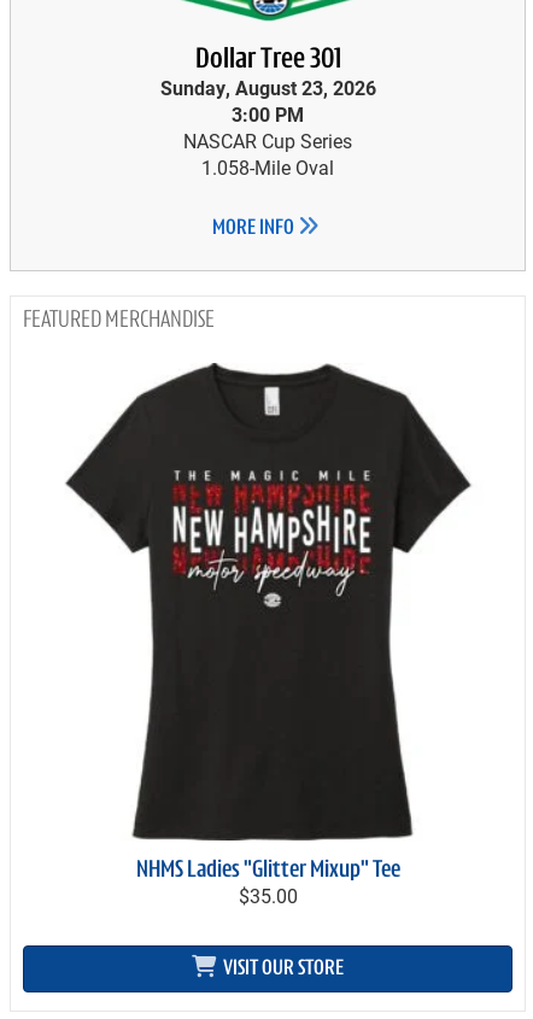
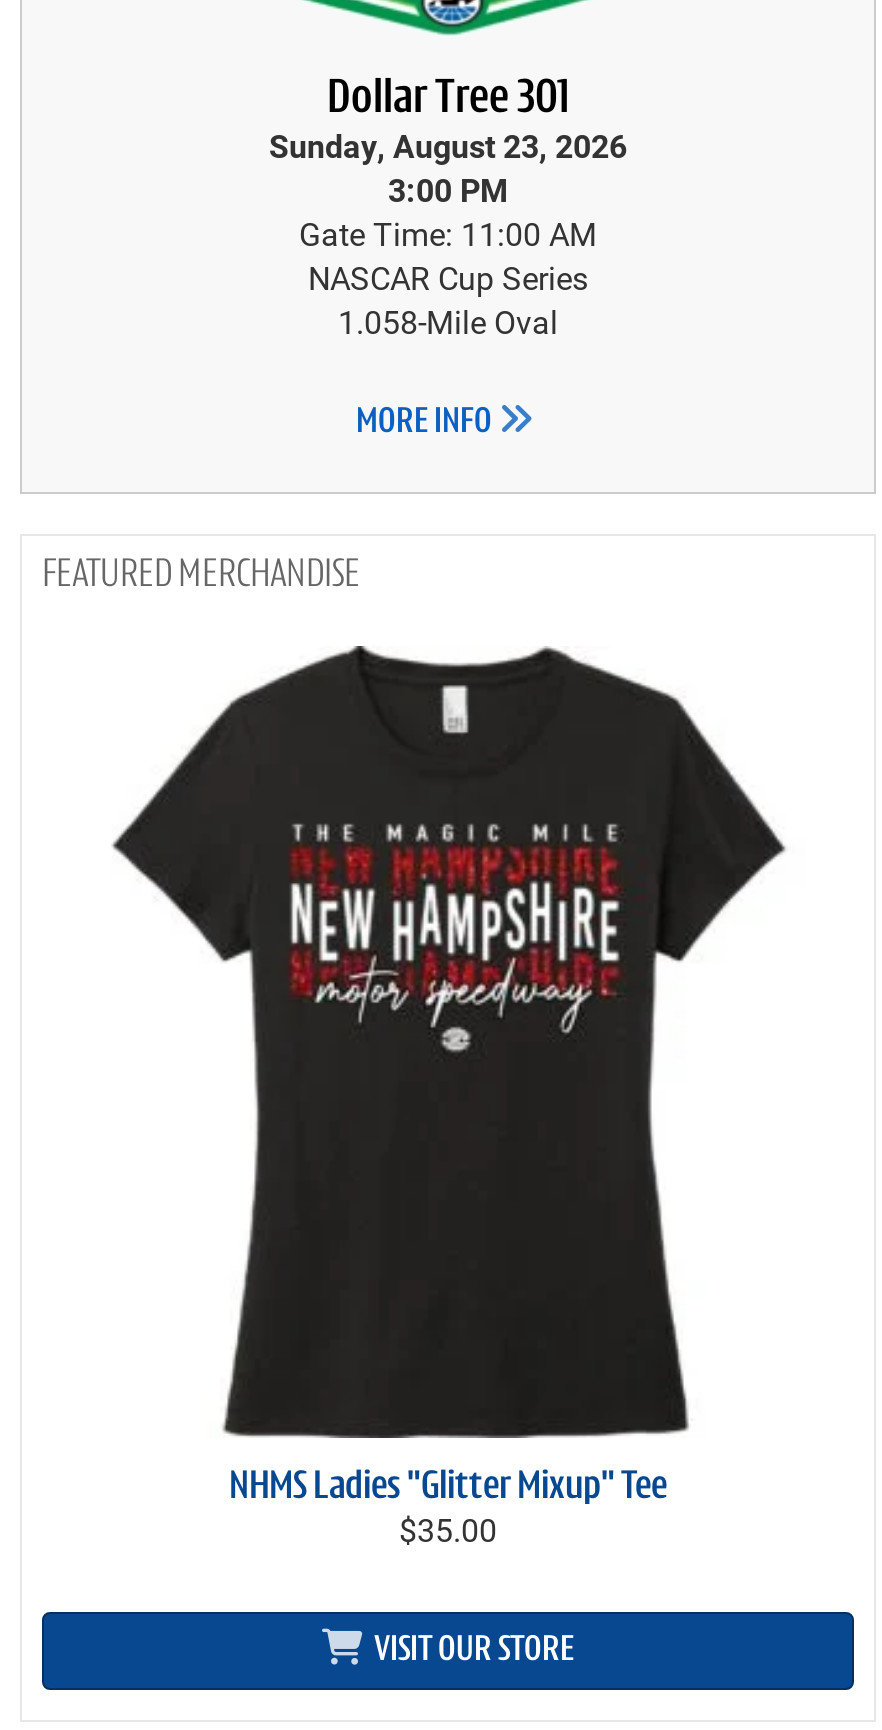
+ Gate Time: 11:00 AM
